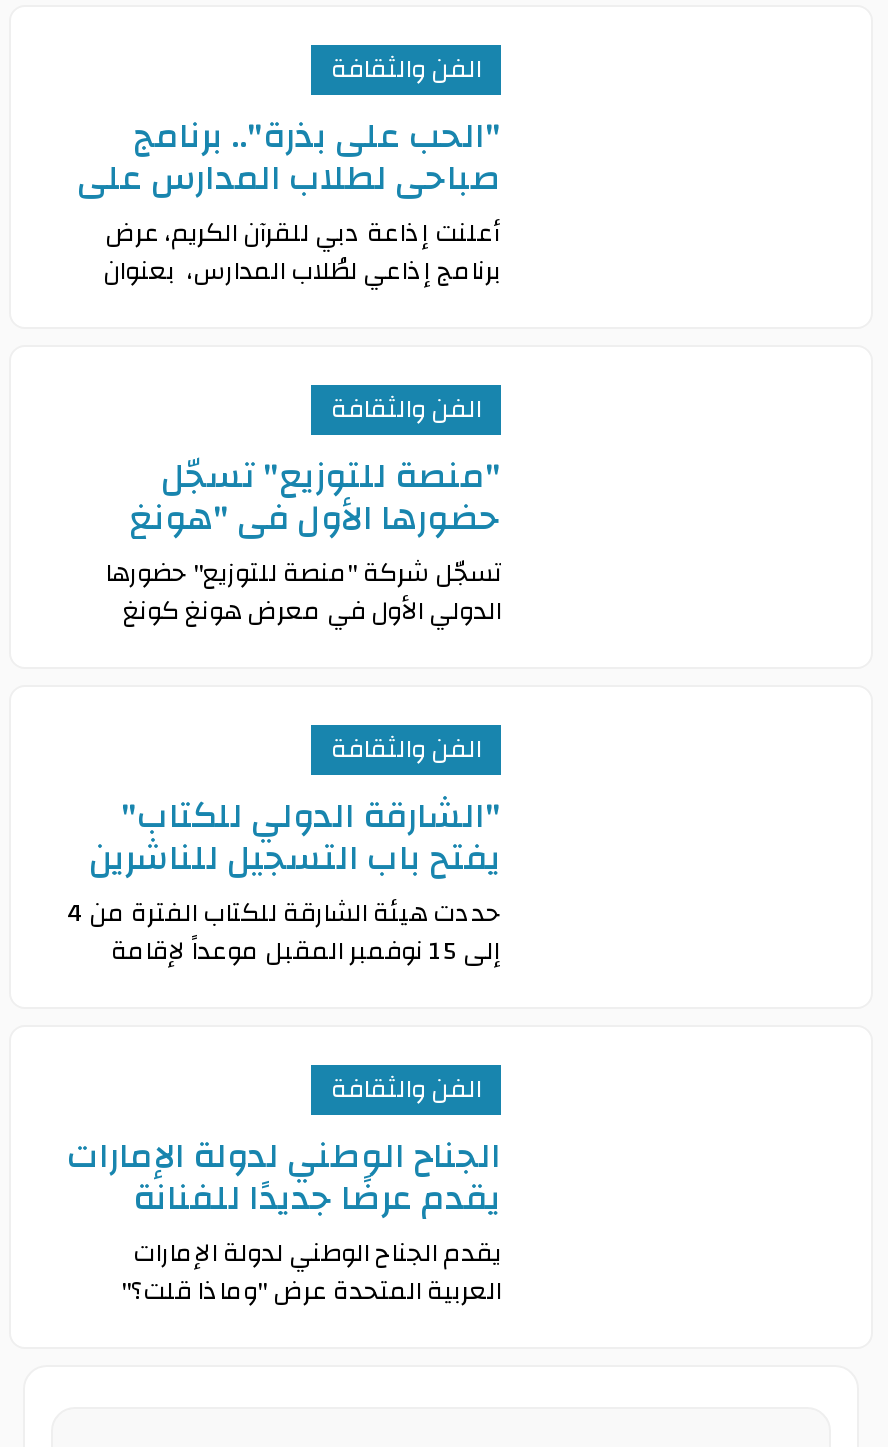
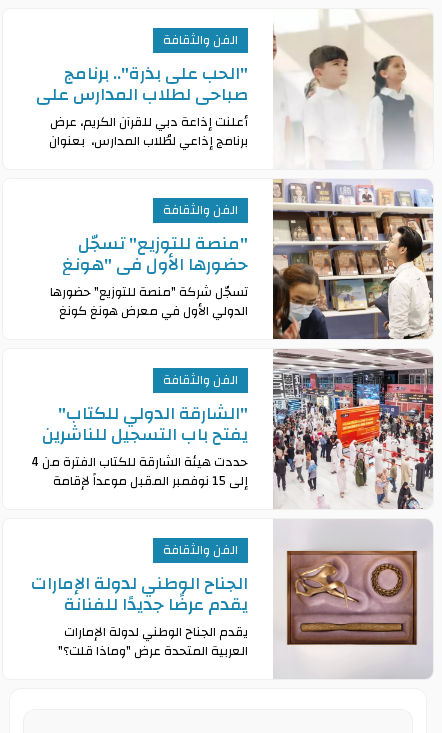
+ [image]

+ [image]

+ [image]

+ [image]
